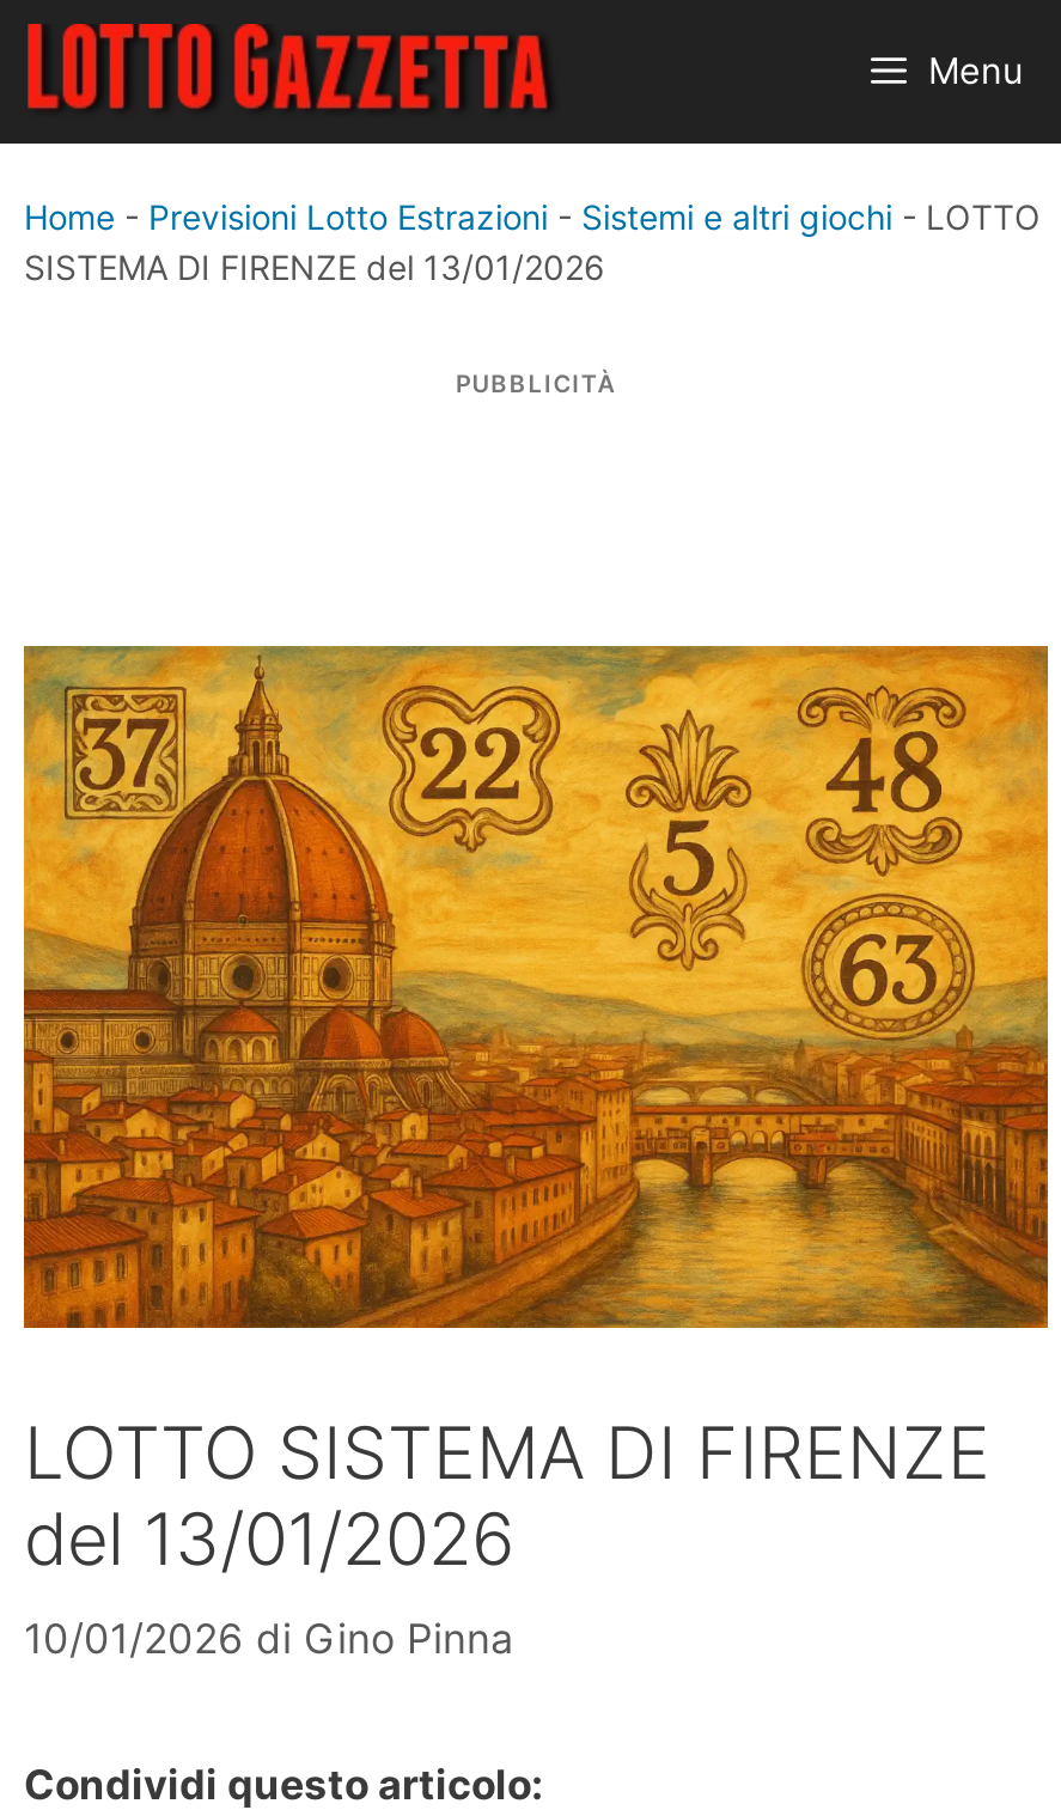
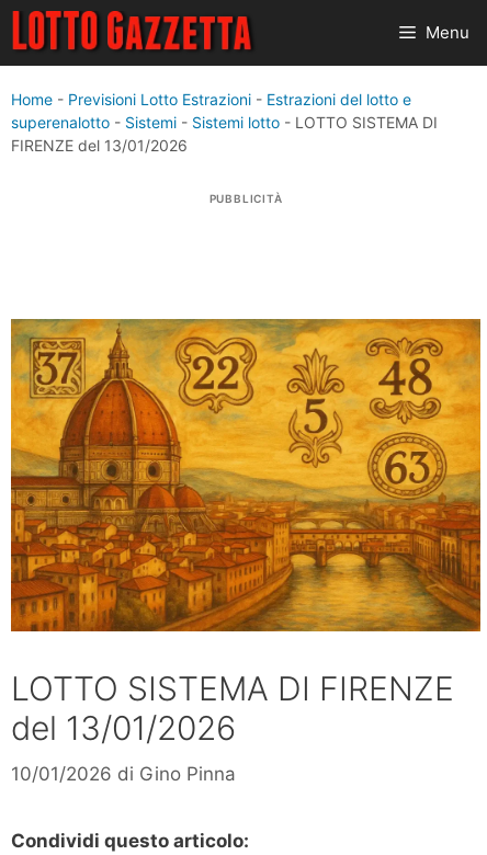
- Home - Previsioni Lotto Estrazioni - Sistemi e altri giochi - LOTTO
- SISTEMA DI FIRENZE del 13/01/2026
+ Home - Previsioni Lotto Estrazioni - Estrazioni del lotto e
+ superenalotto - Sistemi - Sistemi lotto - LOTTO SISTEMA DI
+ FIRENZE del 13/01/2026
